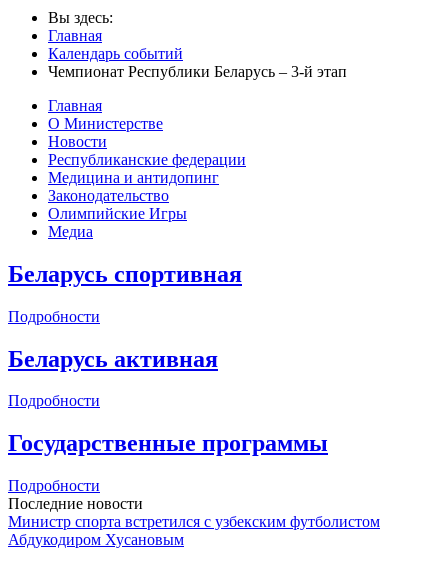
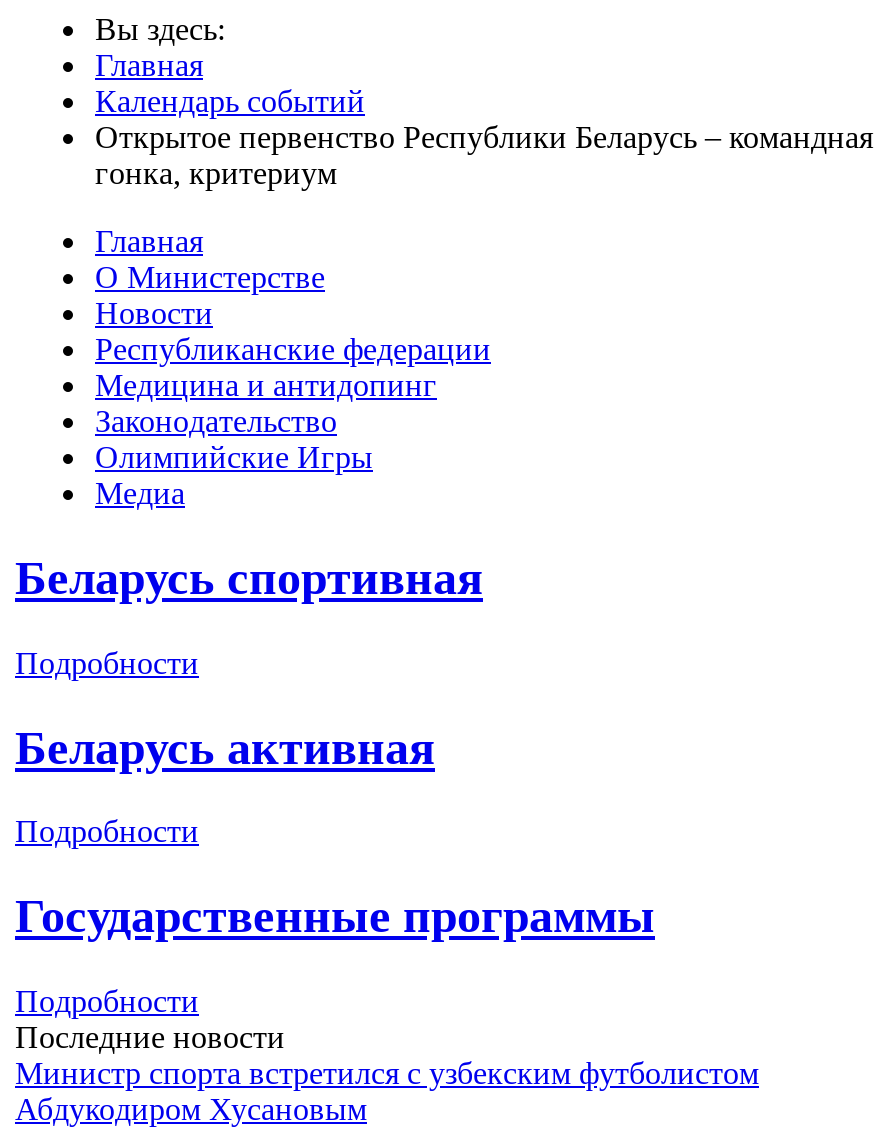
- Чемпионат Республики Беларусь – 3-й этап
+ Открытое первенство Республики Беларусь – командная
+ гонка, критериум
